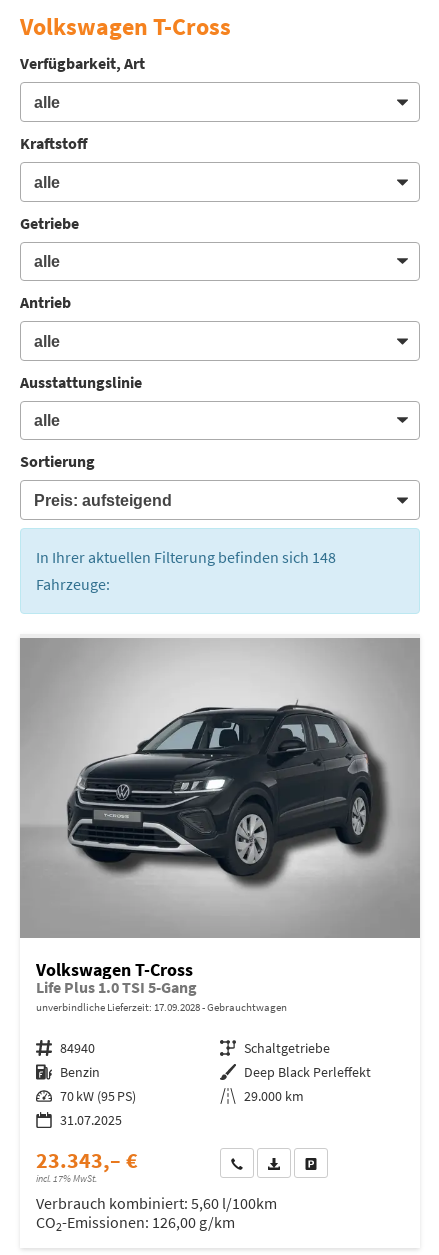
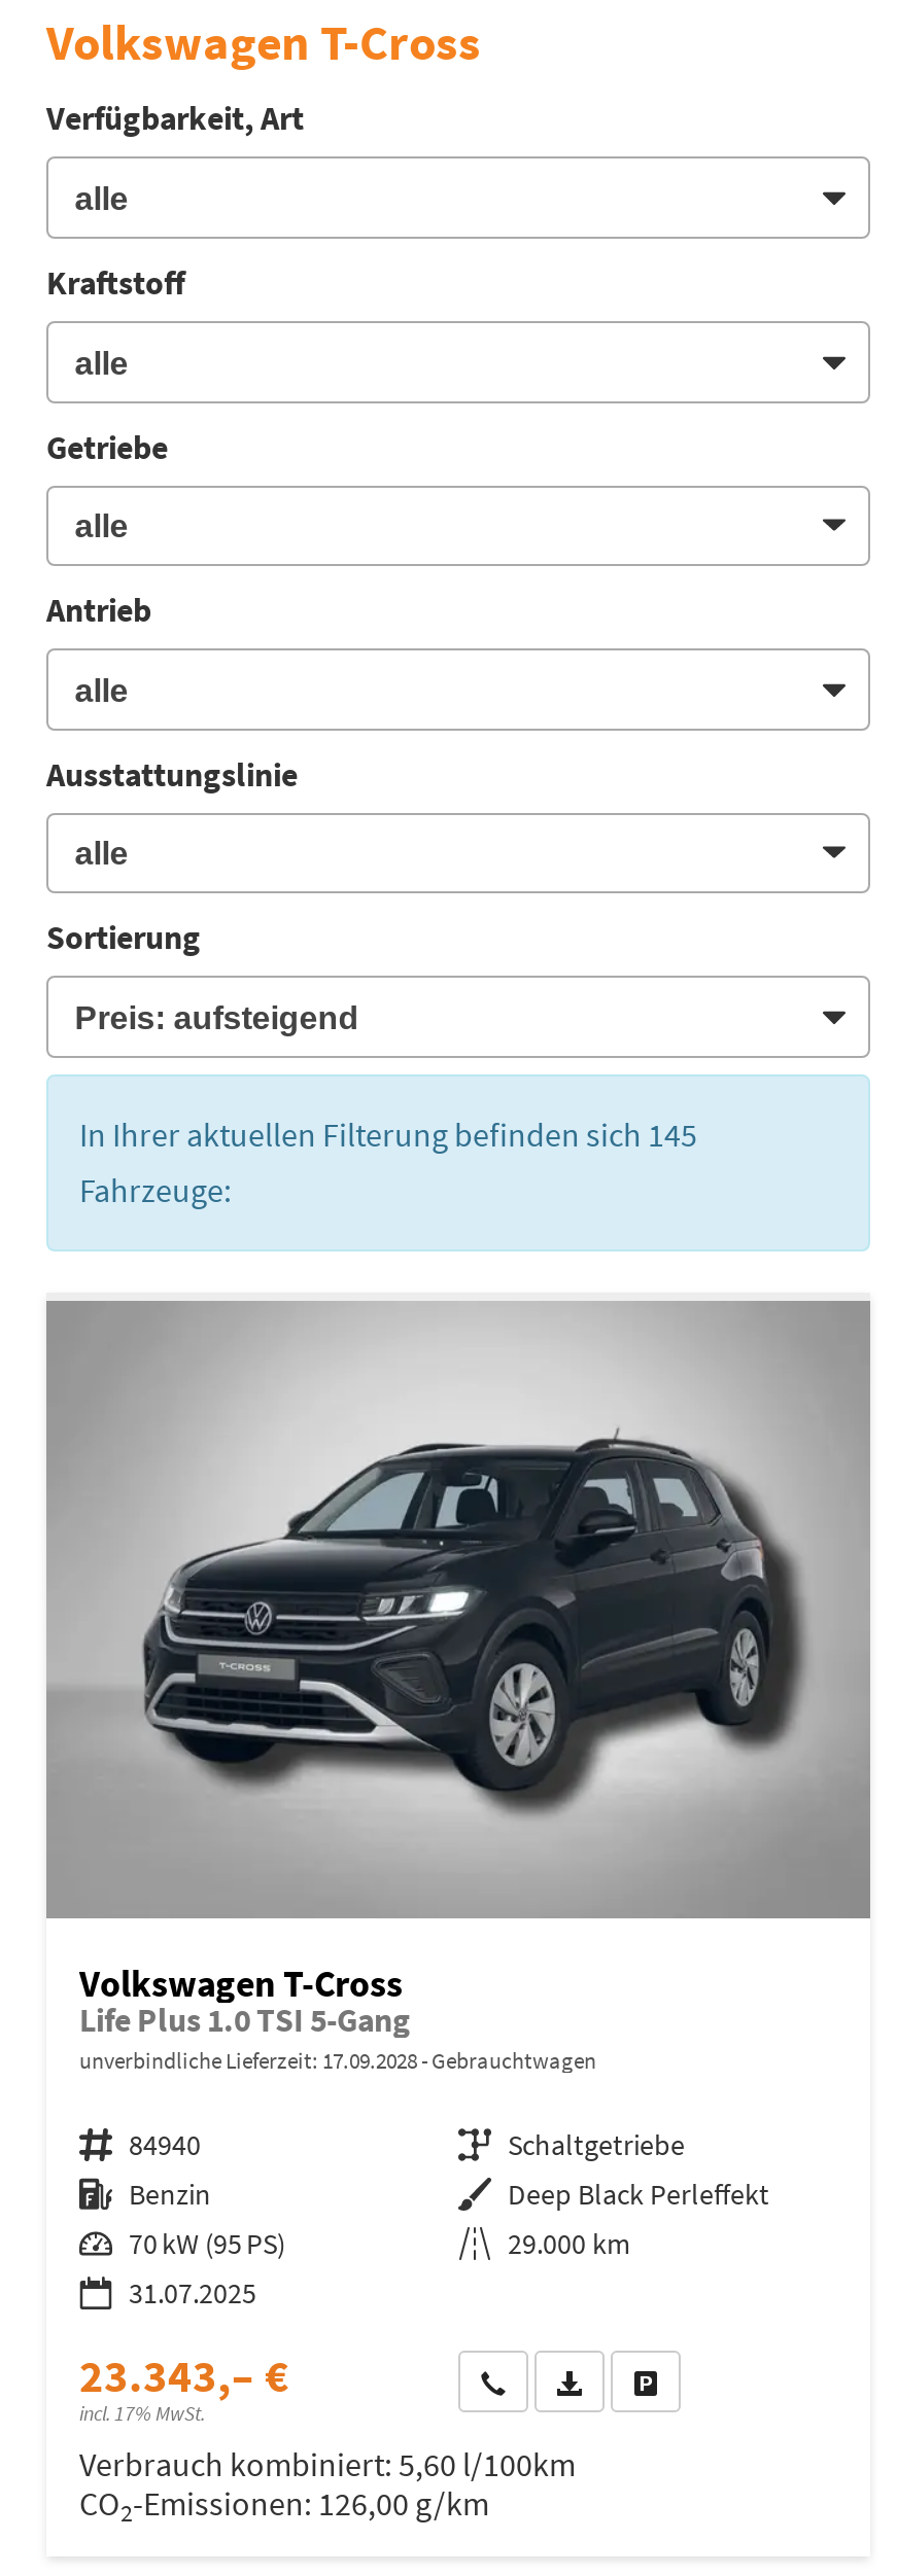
- In Ihrer aktuellen Filterung befinden sich 148
+ In Ihrer aktuellen Filterung befinden sich 145
